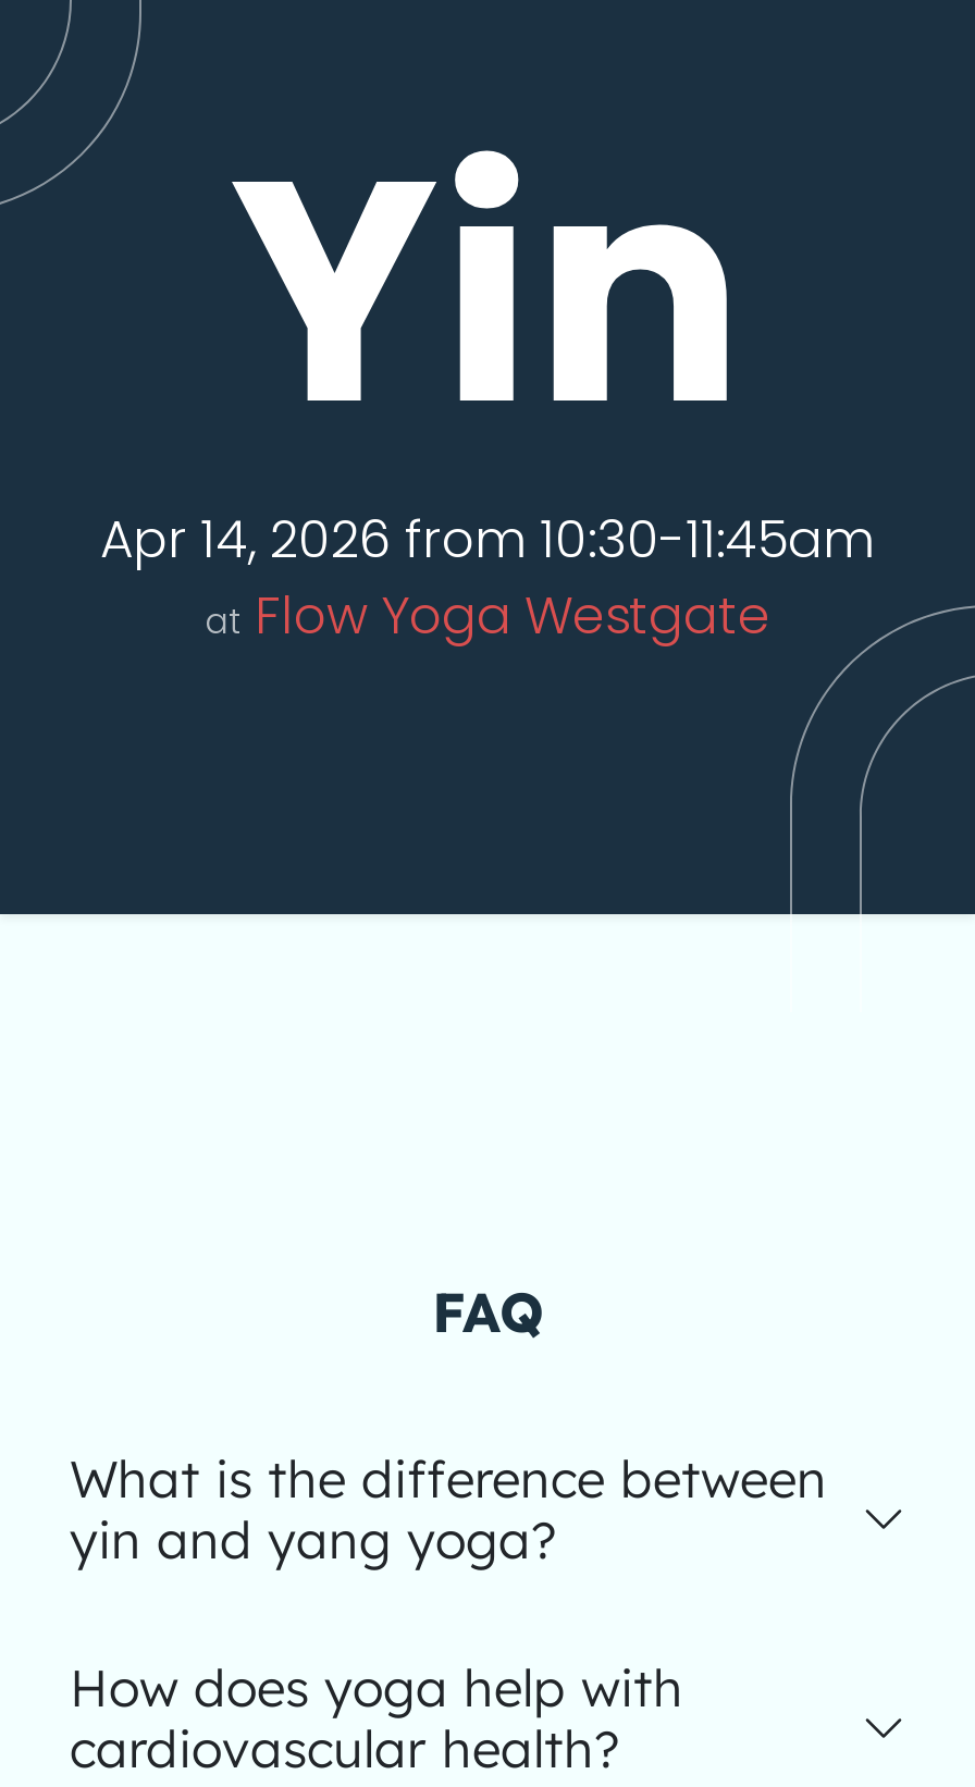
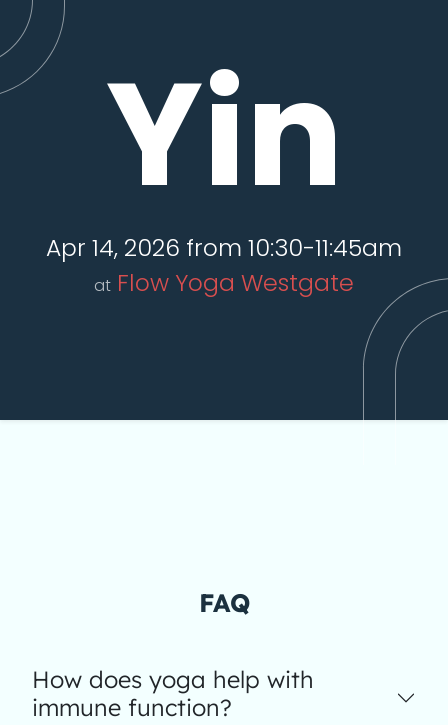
- What is the difference between
- yin and yang yoga?

- cardiovascular health?
+ immune function?
